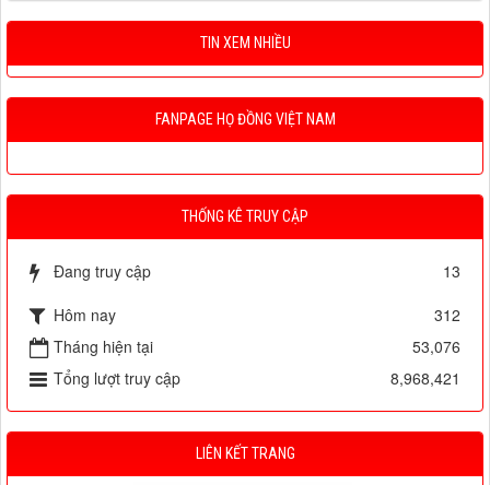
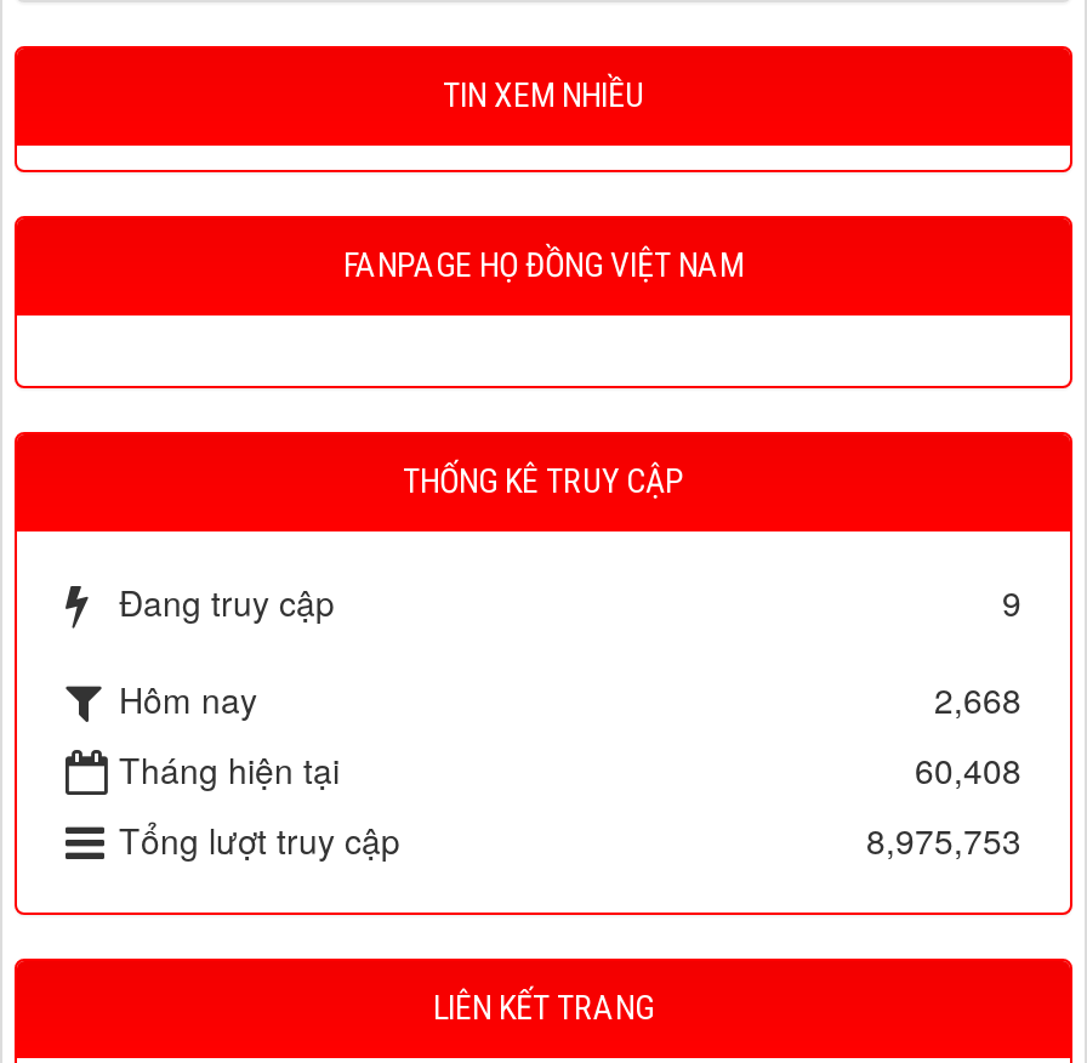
- 13
+ 9

- 312
+ 2,668

- 53,076
+ 60,408

- 8,968,421
+ 8,975,753
